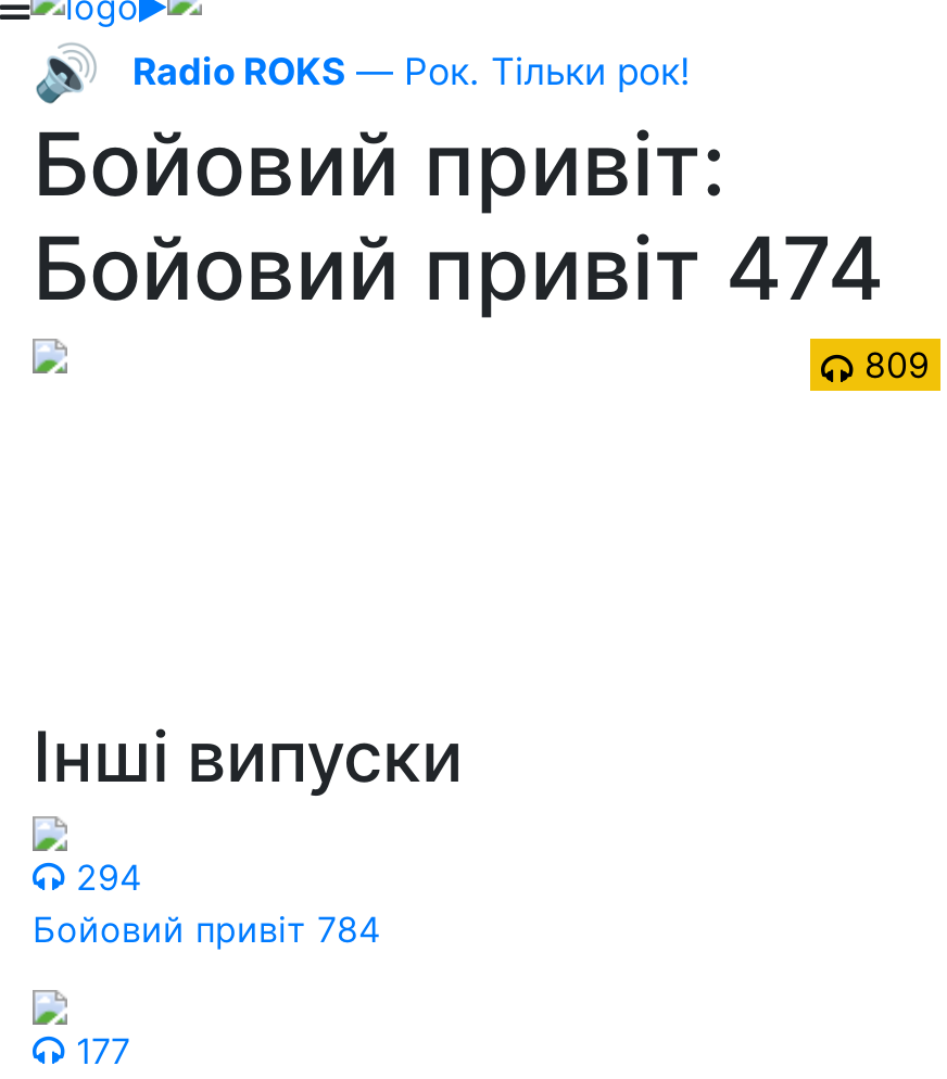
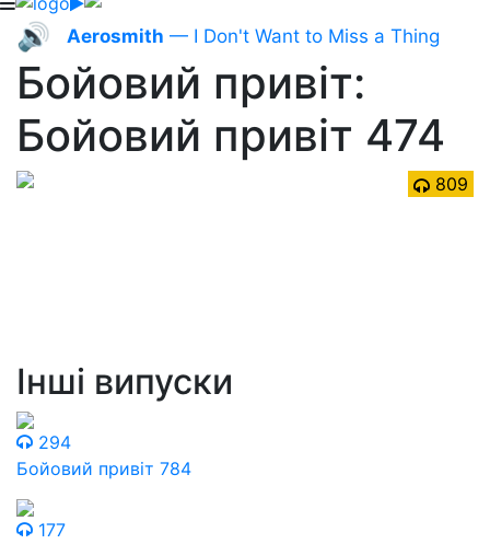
- Radio ROKS — Рок. Тільки рок!
+ Aerosmith — I Don't Want to Miss a Thing
